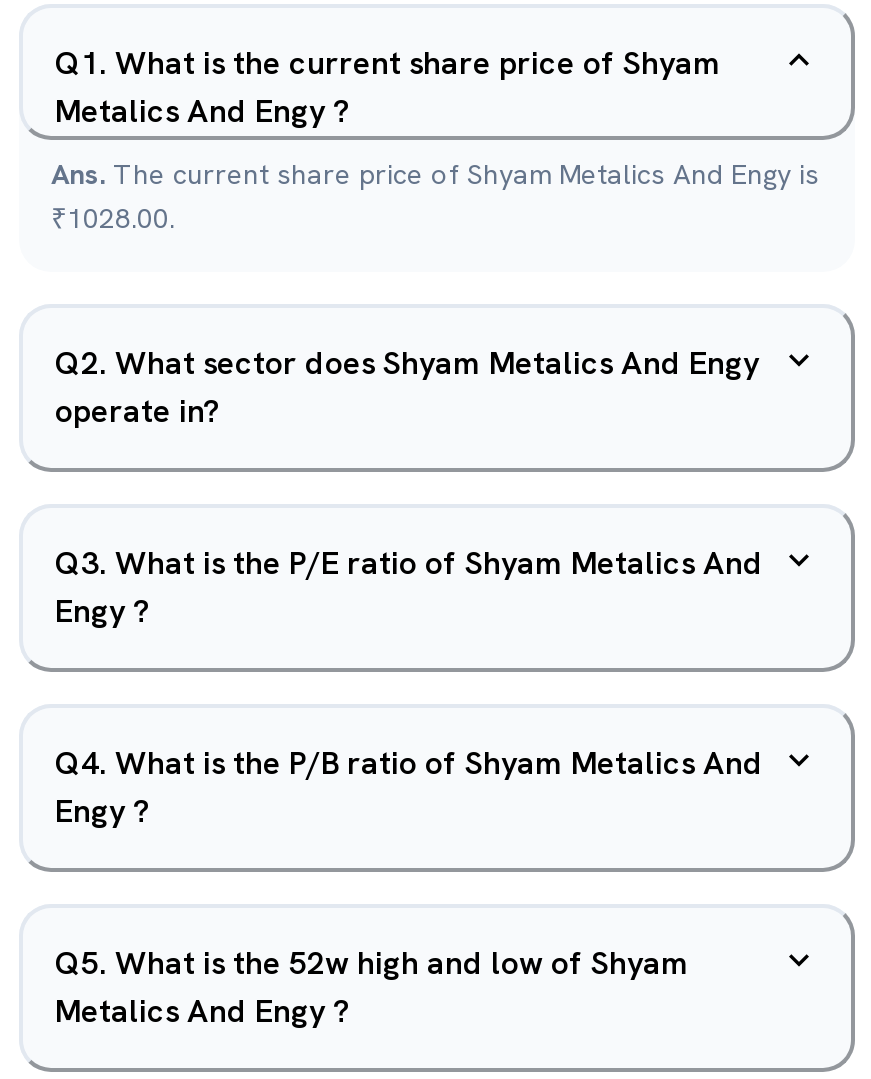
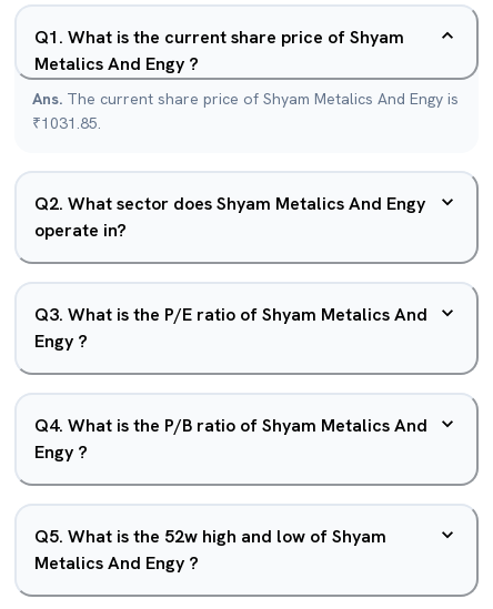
- ₹1028.00.
+ ₹1031.85.
